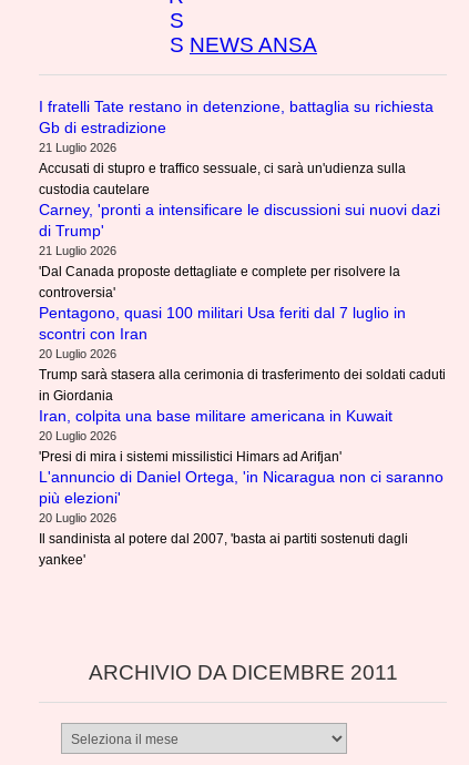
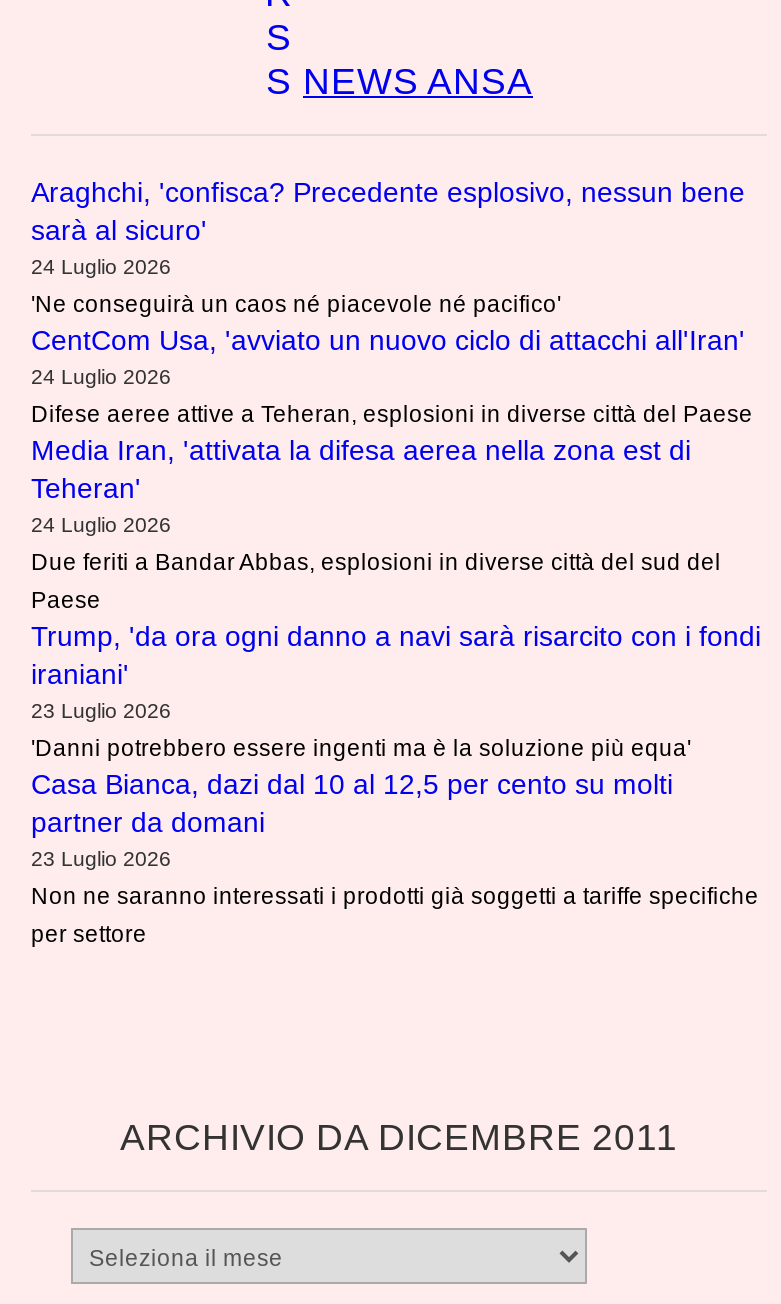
- I fratelli Tate restano in detenzione, battaglia su richiesta
- Gb di estradizione
- 21 Luglio 2026
- Accusati di stupro e traffico sessuale, ci sarà un'udienza sulla
- custodia cautelare
- Carney, 'pronti a intensificare le discussioni sui nuovi dazi
- di Trump'
- 21 Luglio 2026
- 'Dal Canada proposte dettagliate e complete per risolvere la
- controversia'
- Pentagono, quasi 100 militari Usa feriti dal 7 luglio in
- scontri con Iran
- 20 Luglio 2026
- Trump sarà stasera alla cerimonia di trasferimento dei soldati caduti
- in Giordania
- Iran, colpita una base militare americana in Kuwait
- 20 Luglio 2026
- 'Presi di mira i sistemi missilistici Himars ad Arifjan'
- L'annuncio di Daniel Ortega, 'in Nicaragua non ci saranno
- più elezioni'
- 20 Luglio 2026
- Il sandinista al potere dal 2007, 'basta ai partiti sostenuti dagli
- yankee'
+ Araghchi, 'confisca? Precedente esplosivo, nessun bene
+ sarà al sicuro'
+ 24 Luglio 2026
+ 'Ne conseguirà un caos né piacevole né pacifico'
+ CentCom Usa, 'avviato un nuovo ciclo di attacchi all'Iran'
+ 24 Luglio 2026
+ Difese aeree attive a Teheran, esplosioni in diverse città del Paese
+ Media Iran, 'attivata la difesa aerea nella zona est di
+ Teheran'
+ 24 Luglio 2026
+ Due feriti a Bandar Abbas, esplosioni in diverse città del sud del
+ Paese
+ Trump, 'da ora ogni danno a navi sarà risarcito con i fondi
+ iraniani'
+ 23 Luglio 2026
+ 'Danni potrebbero essere ingenti ma è la soluzione più equa'
+ Casa Bianca, dazi dal 10 al 12,5 per cento su molti
+ partner da domani
+ 23 Luglio 2026
+ Non ne saranno interessati i prodotti già soggetti a tariffe specifiche
+ per settore
